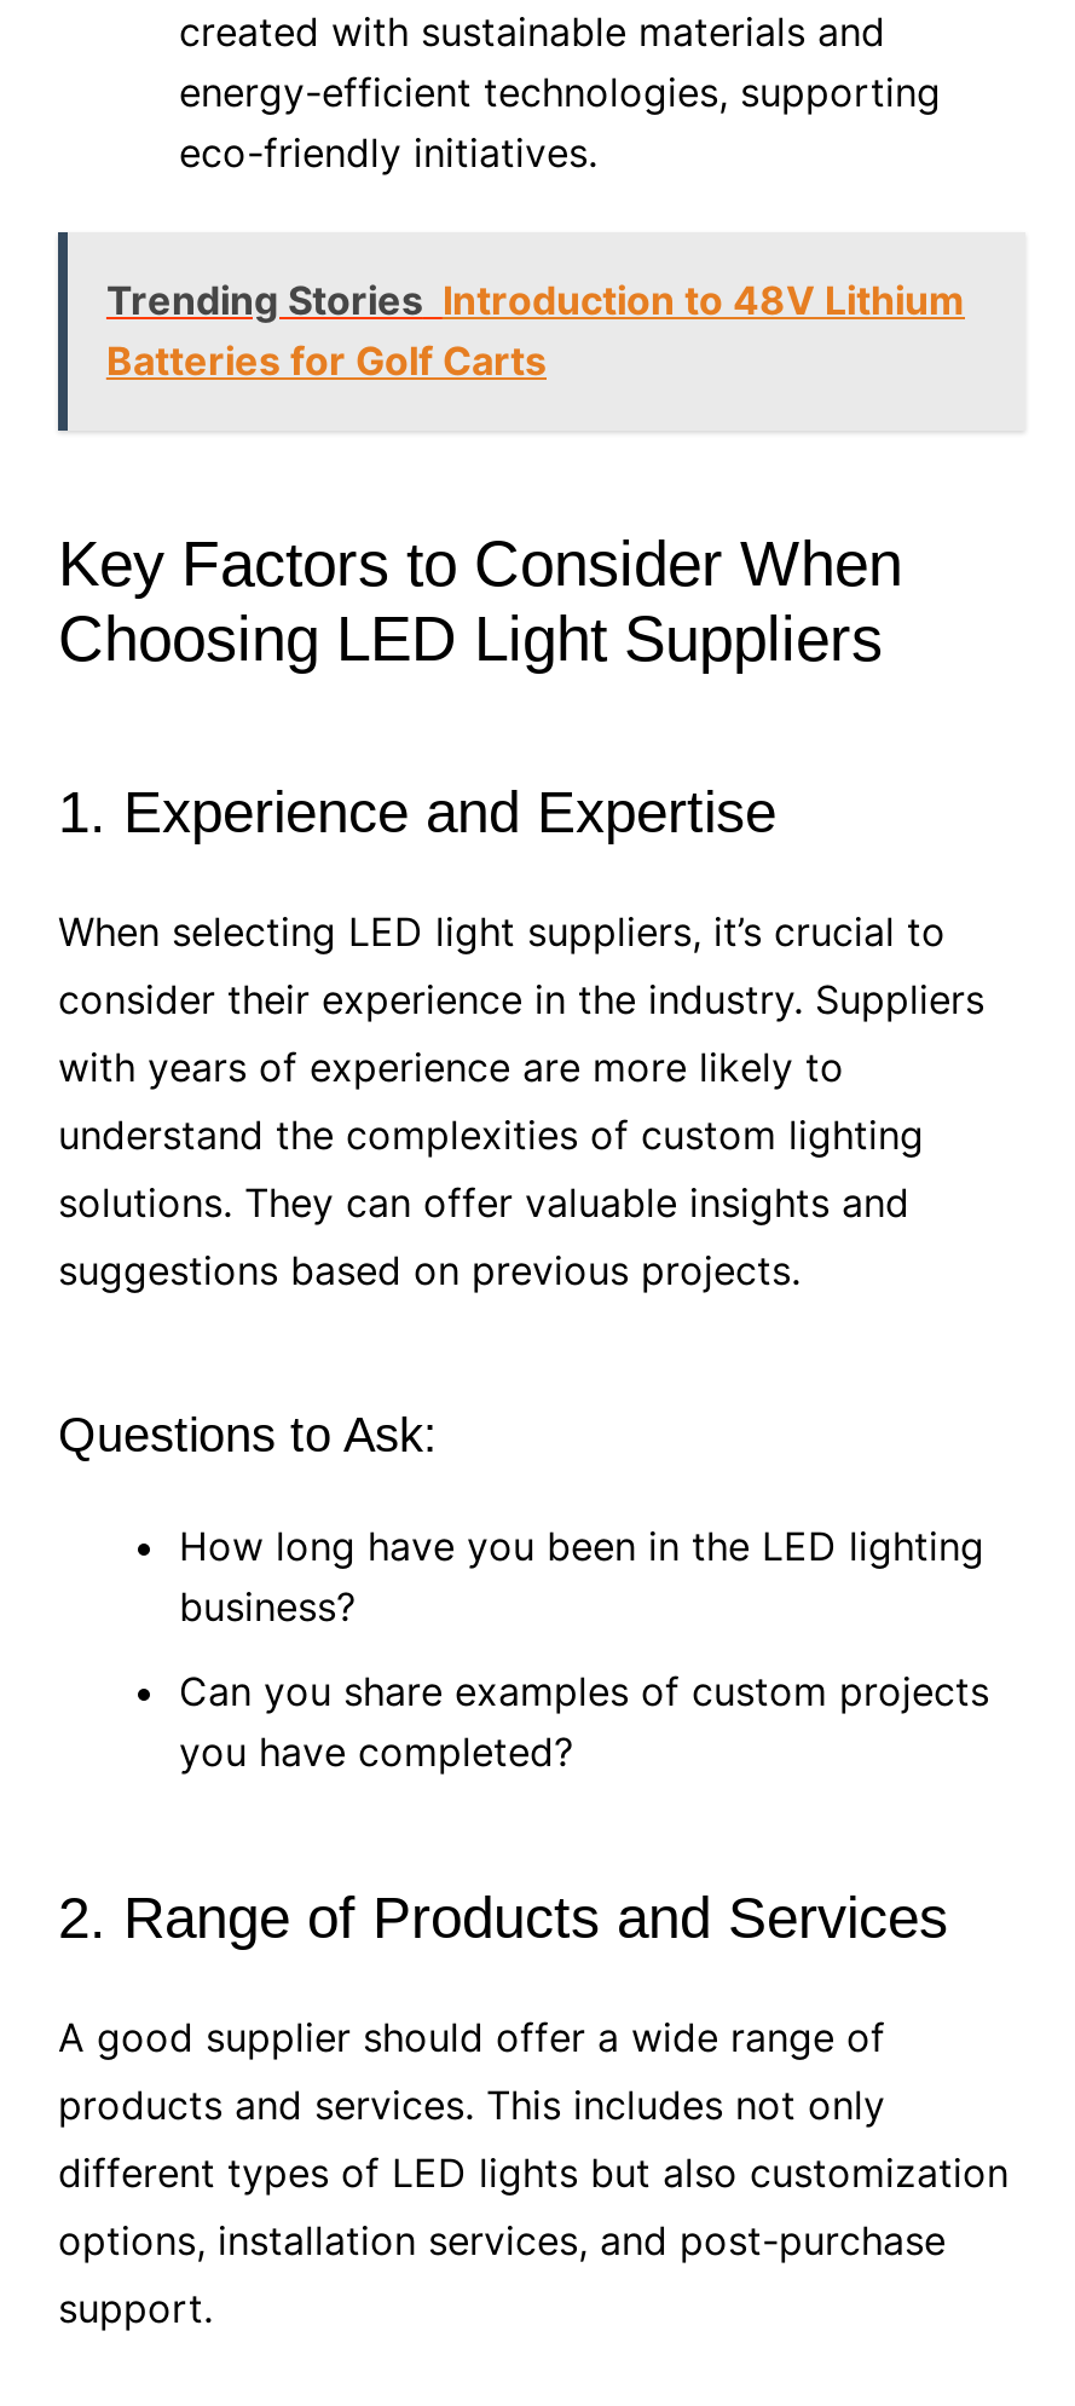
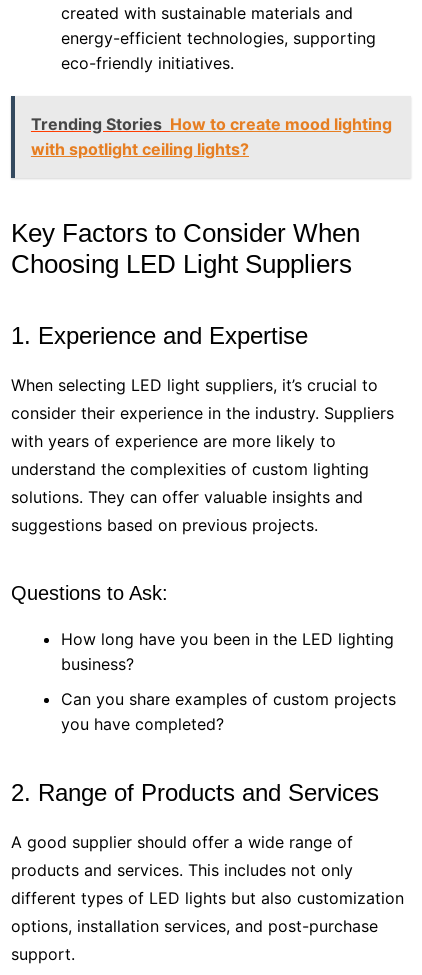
- Trending Stories Introduction to 48V Lithium
- Batteries for Golf Carts
+ Trending Stories How to create mood lighting
+ with spotlight ceiling lights?
